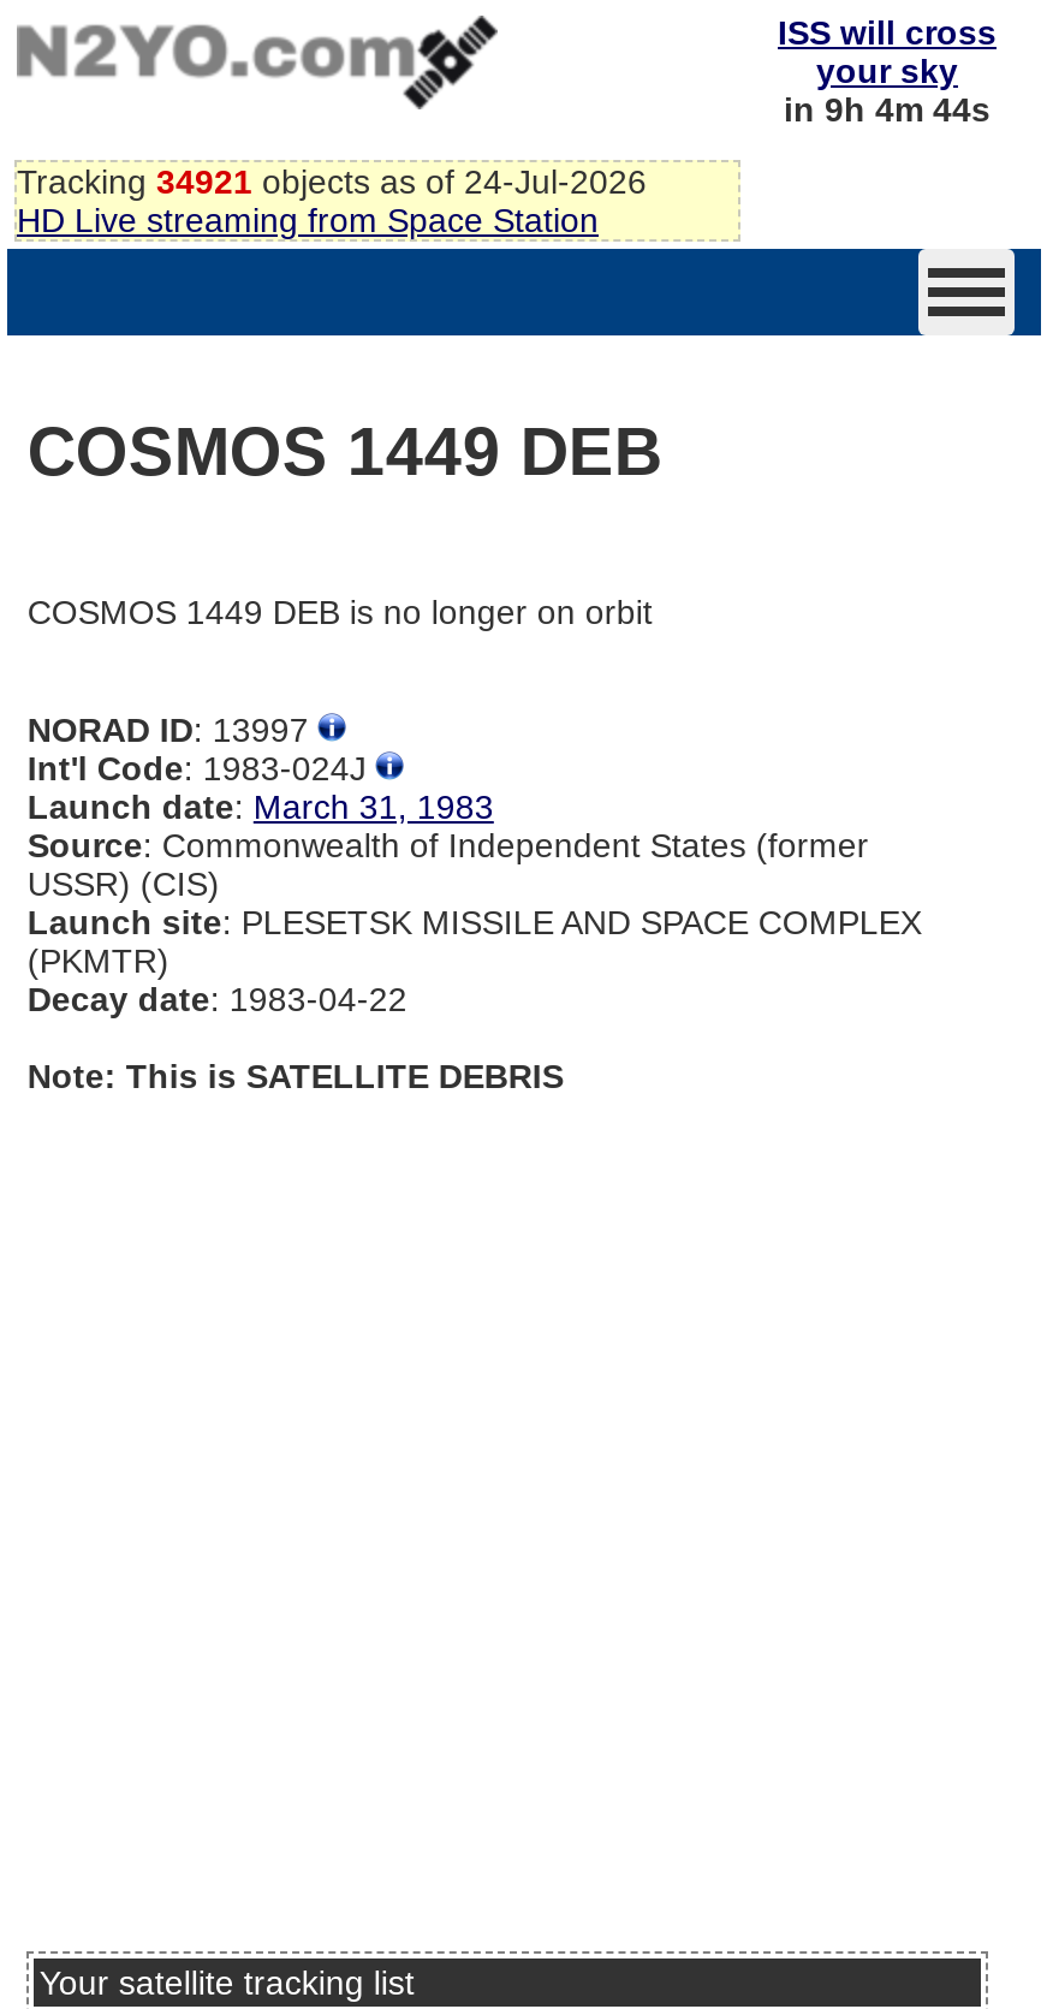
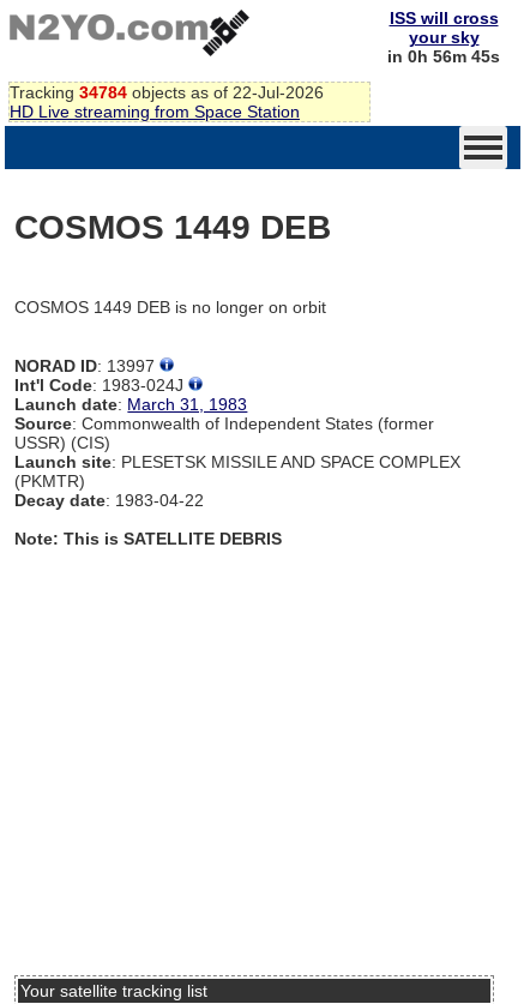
- in 9h 4m 44s
+ in 0h 56m 45s

- Tracking 34921 objects as of 24-Jul-2026
+ Tracking 34784 objects as of 22-Jul-2026
